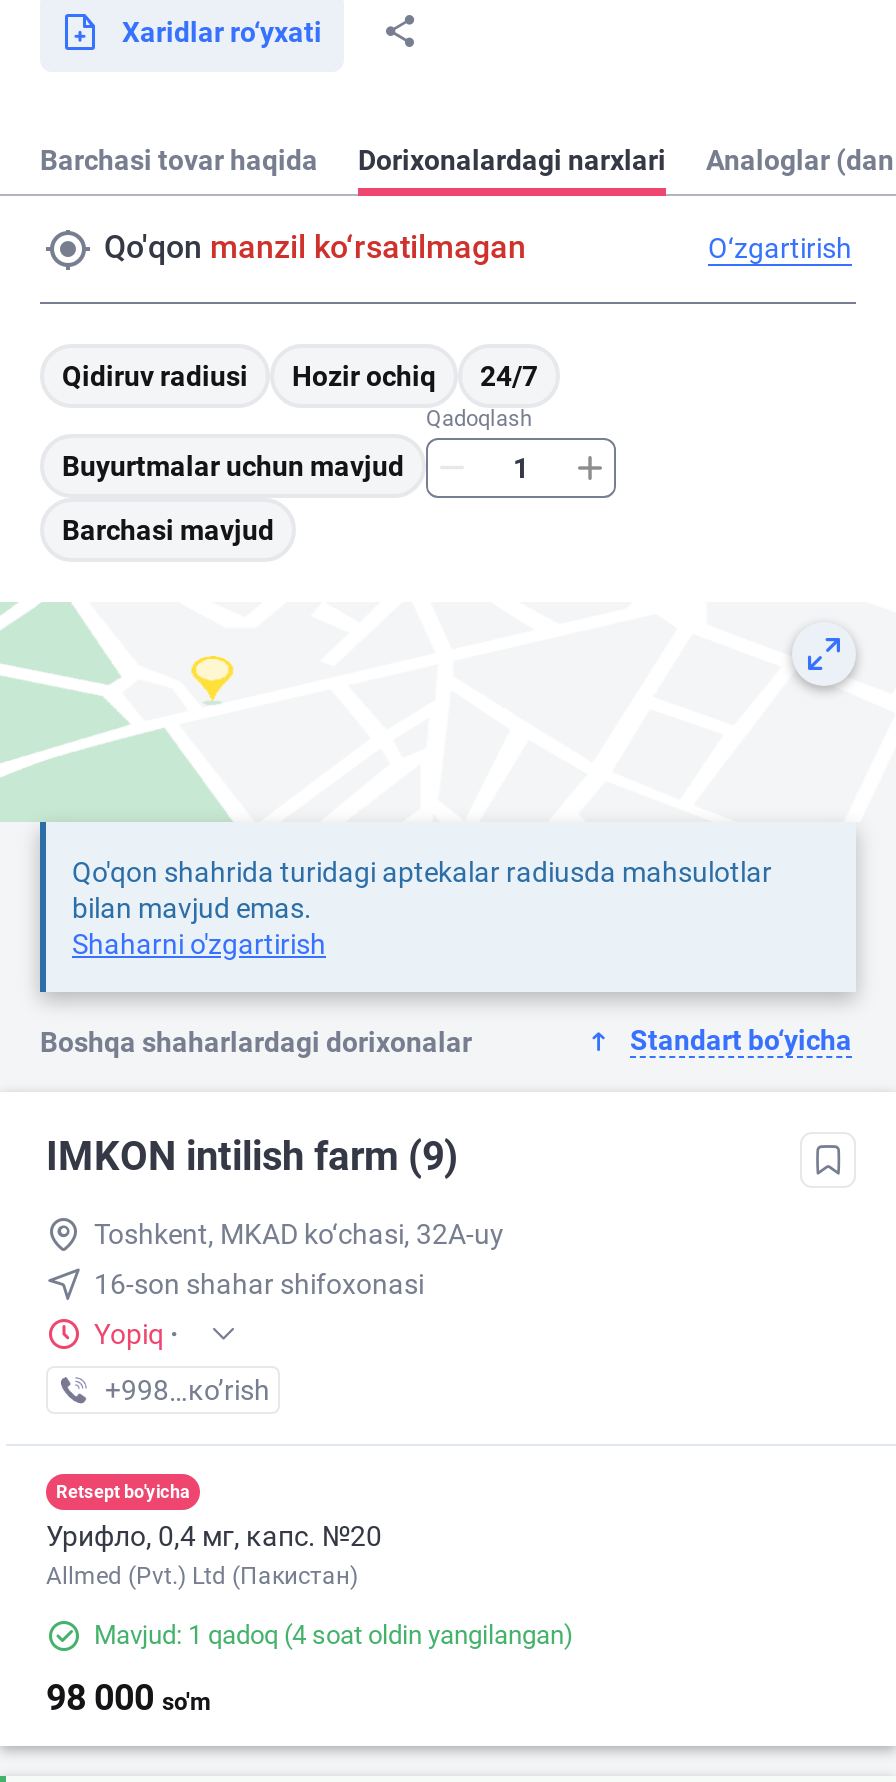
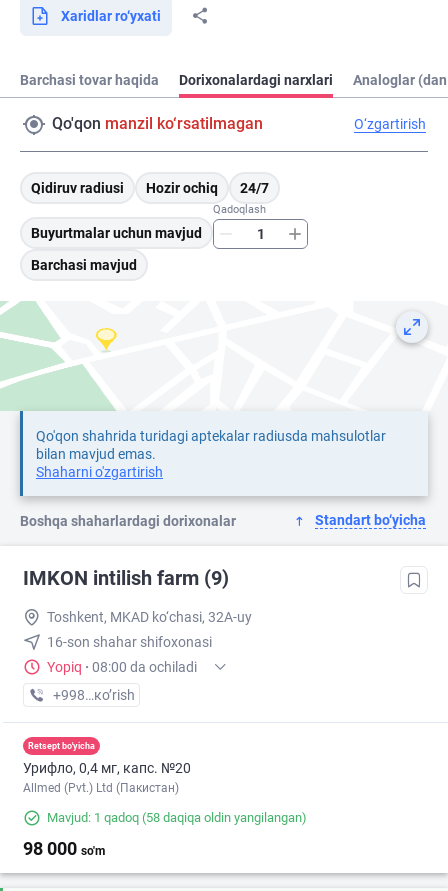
- Yopiq ·
+ Yopiq · 08:00 da ochiladi

- Mavjud: 1 qadoq (4 soat oldin yangilangan)
+ Mavjud: 1 qadoq (58 daqiqa oldin yangilangan)
